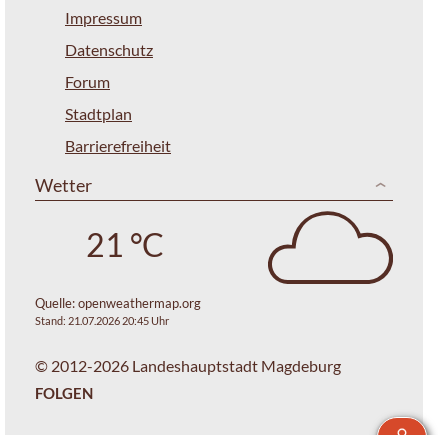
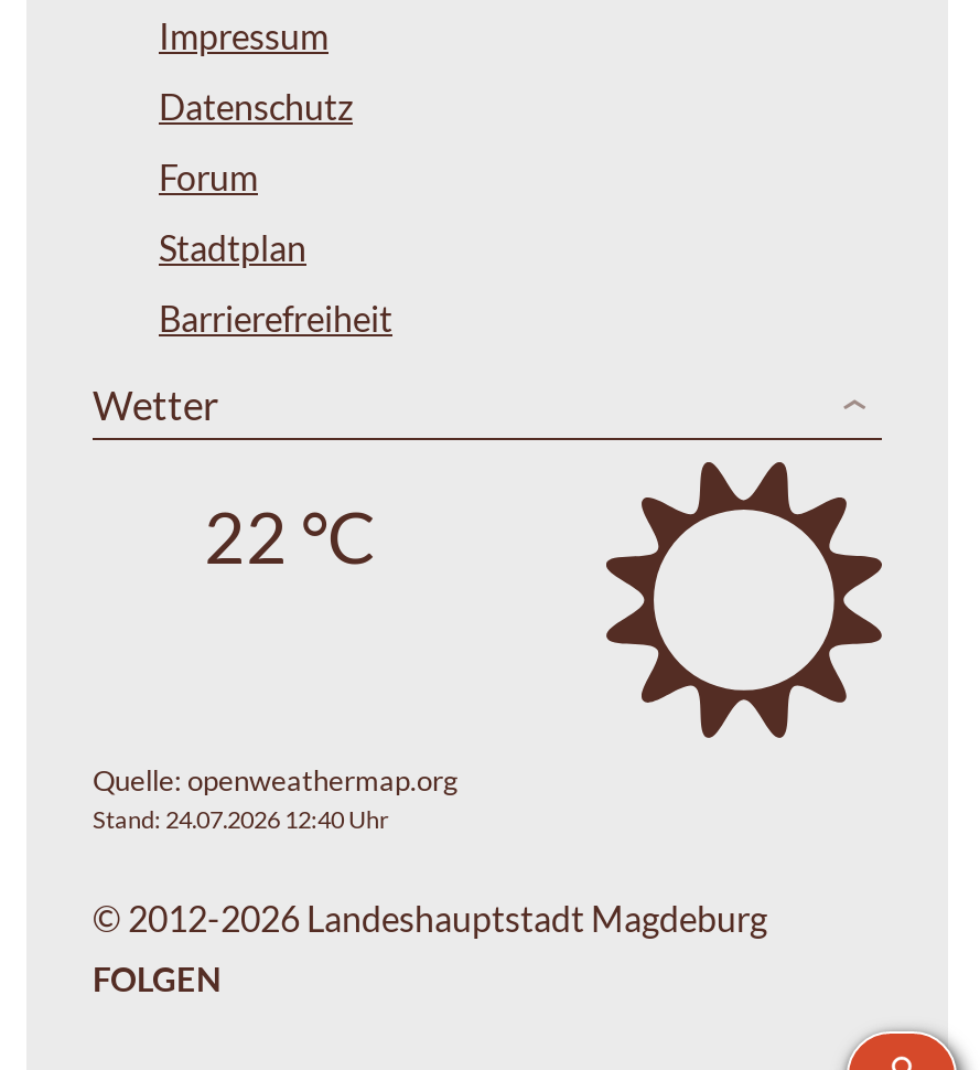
- [image]
+ [image]

- 21 °C
+ 22 °C

- Stand: 21.07.2026 20:45 Uhr
+ Stand: 24.07.2026 12:40 Uhr
